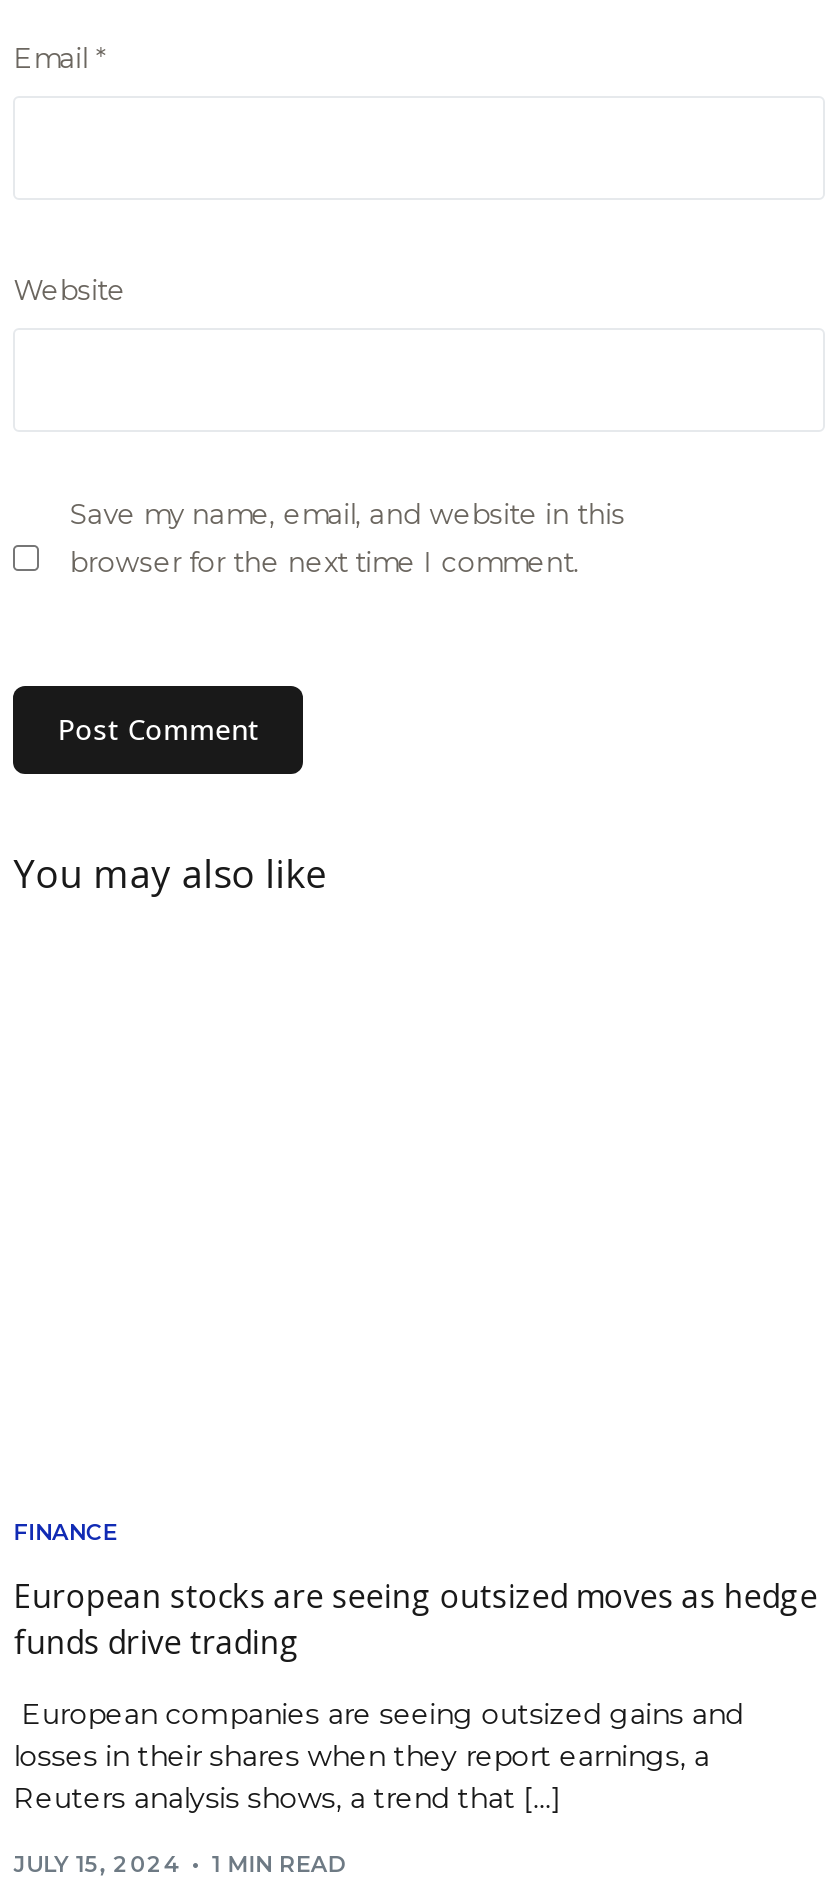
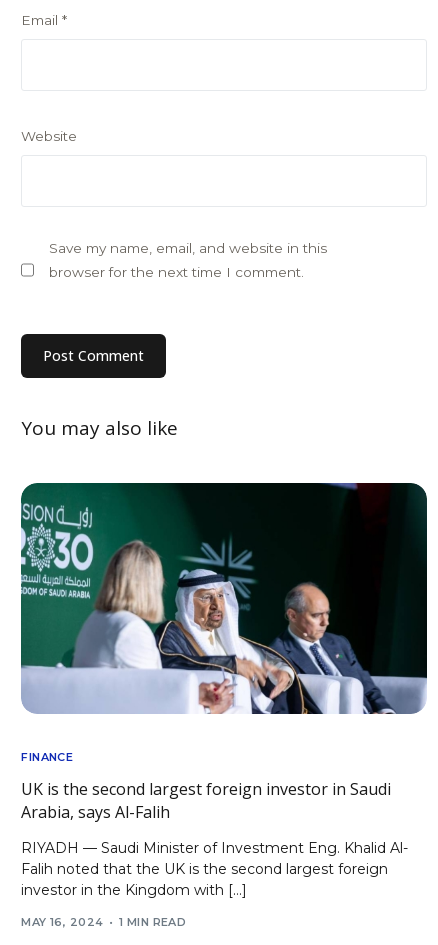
+ [image]

- European stocks are seeing outsized moves as hedge
- funds drive trading
+ UK is the second largest foreign investor in Saudi
+ Arabia, says Al-Falih

- European companies are seeing outsized gains and
- losses in their shares when they report earnings, a
- Reuters analysis shows, a trend that […]
+ RIYADH — Saudi Minister of Investment Eng. Khalid Al-
+ Falih noted that the UK is the second largest foreign
+ investor in the Kingdom with […]

- JULY 15, 2024 1 MIN READ
+ MAY 16, 2024 1 MIN READ
